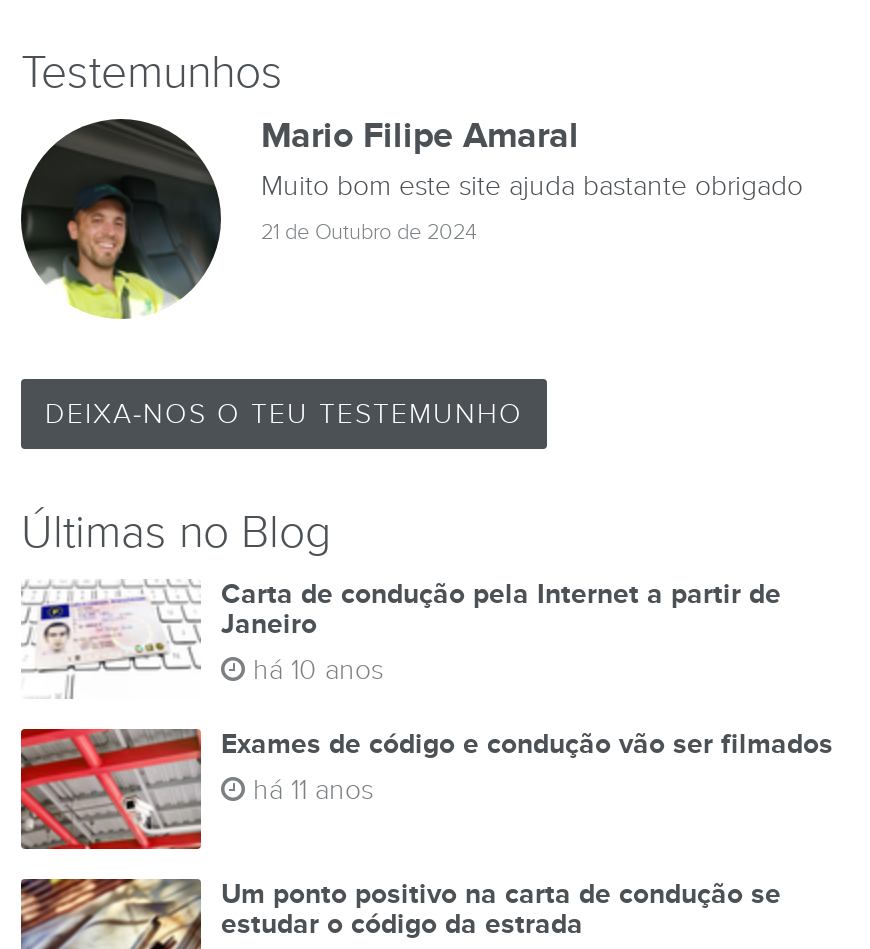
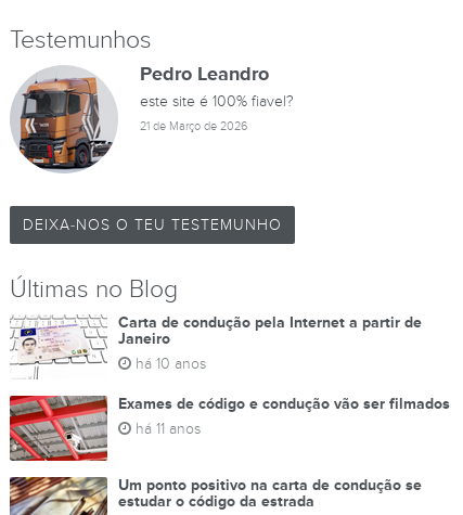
- [image]
- Mario Filipe Amaral
- Muito bom este site ajuda bastante obrigado
+ [image]
+ Pedro Leandro
+ este site é 100% fiavel?

- 21 de Outubro de 2024
+ 21 de Março de 2026
